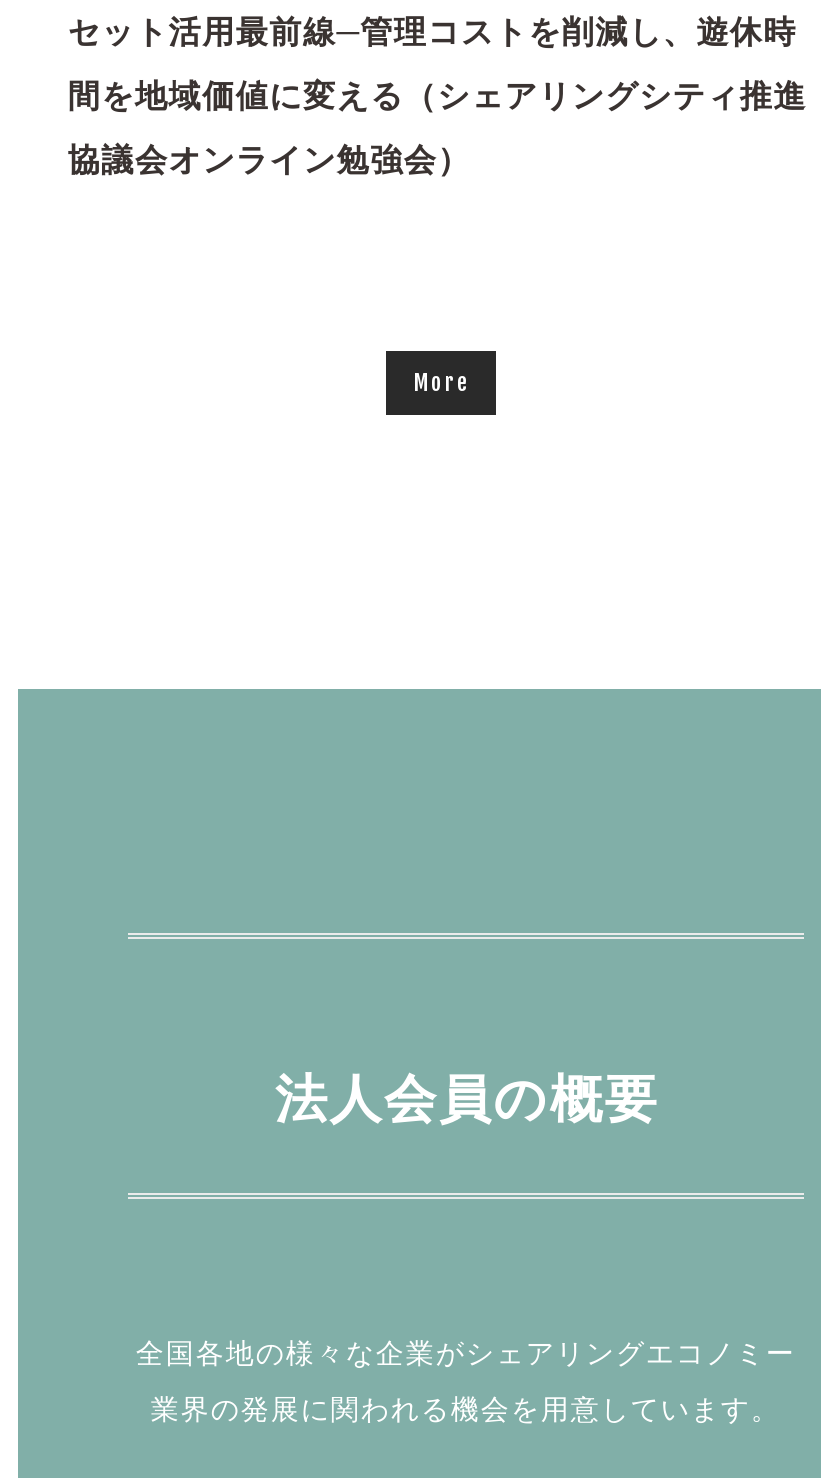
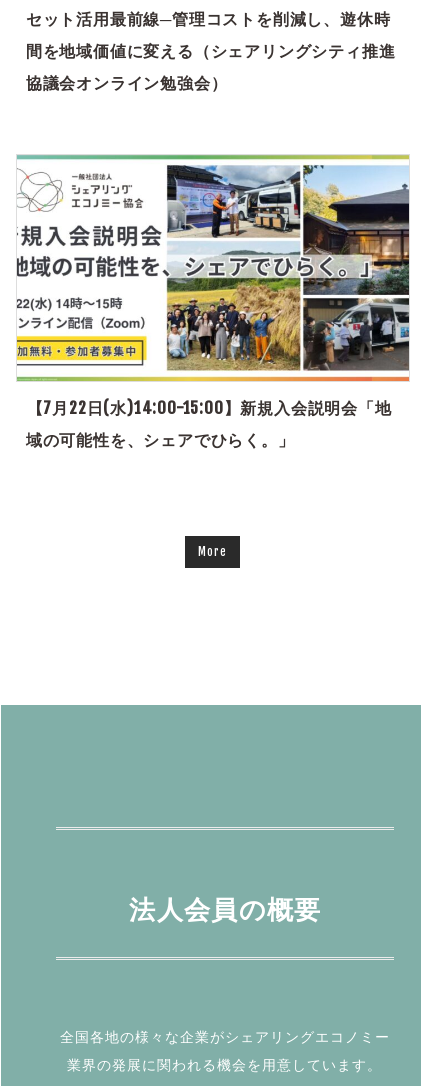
+ [image]
+ 【7月22日(水)14:00-15:00】新規入会説明会「地
+ 域の可能性を、シェアでひらく。」
